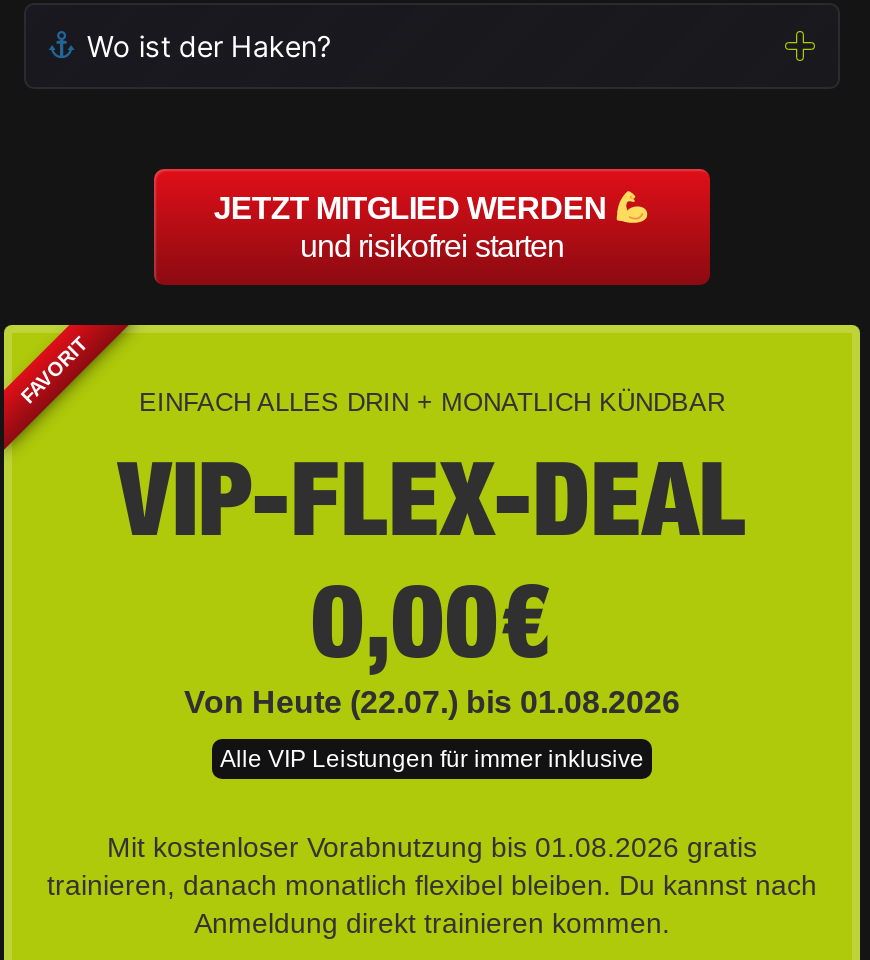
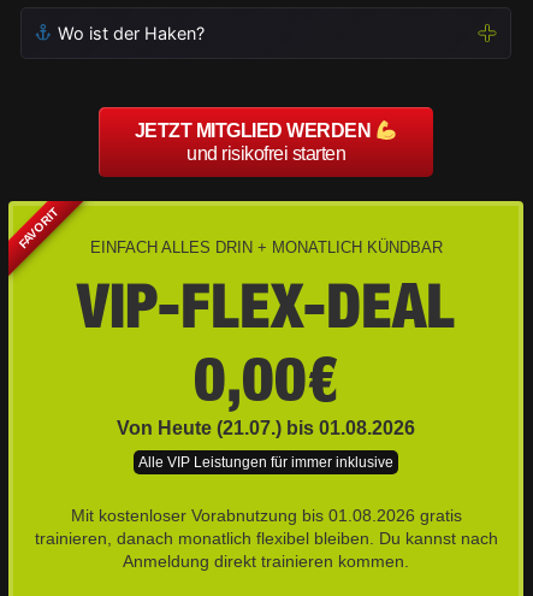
- Von Heute (22.07.) bis 01.08.2026
+ Von Heute (21.07.) bis 01.08.2026
